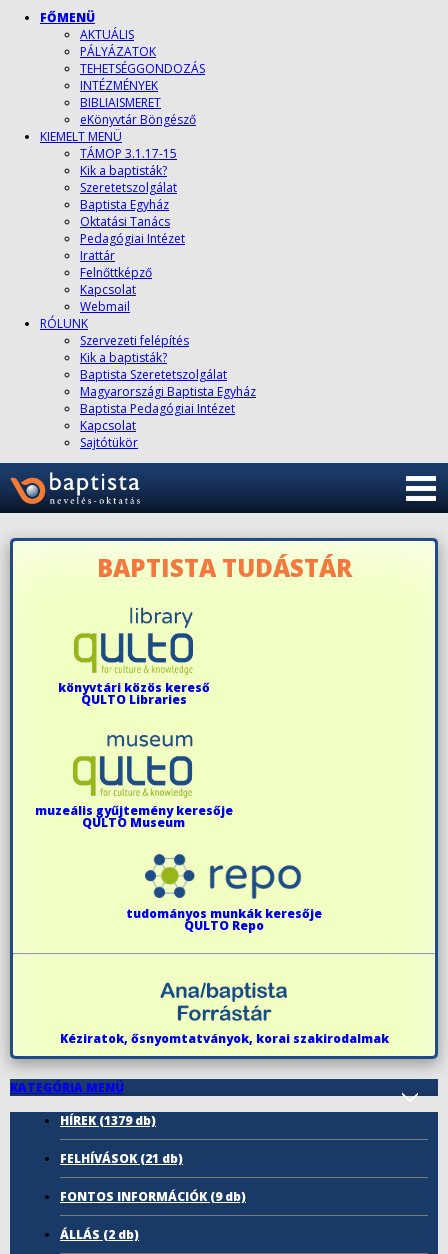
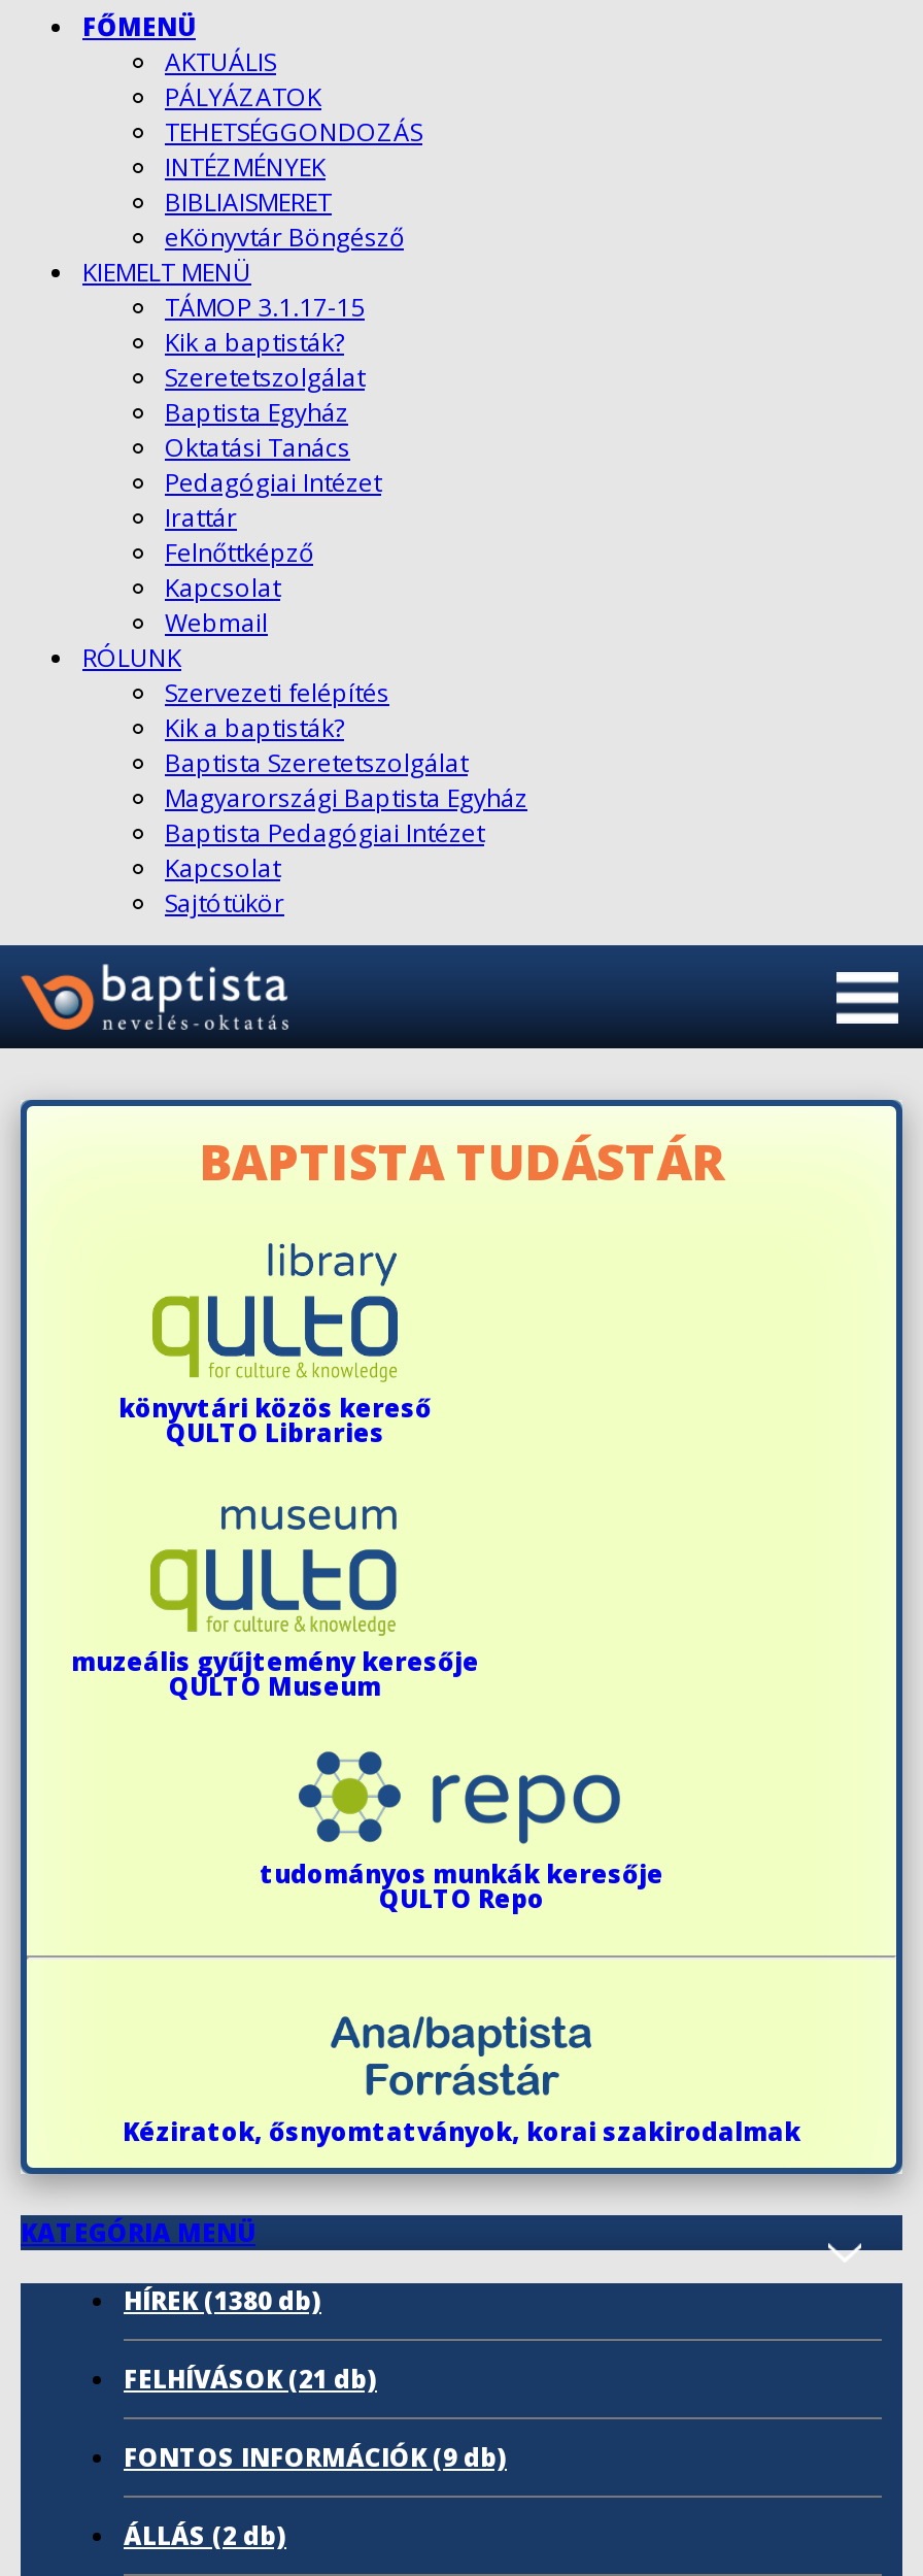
- HÍREK(1379 db)
+ HÍREK(1380 db)
